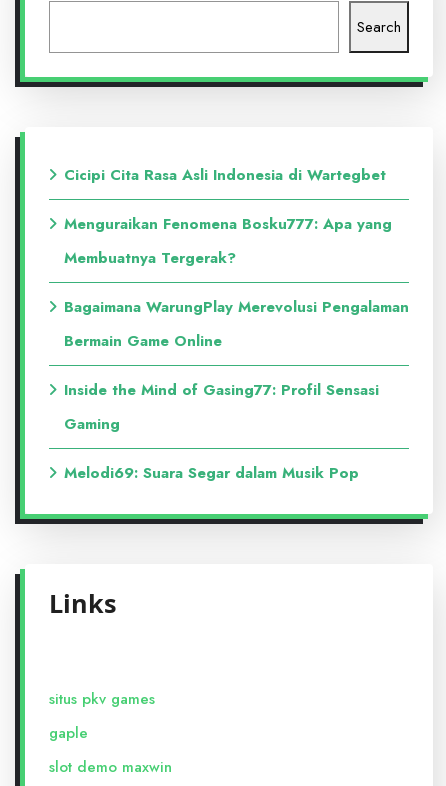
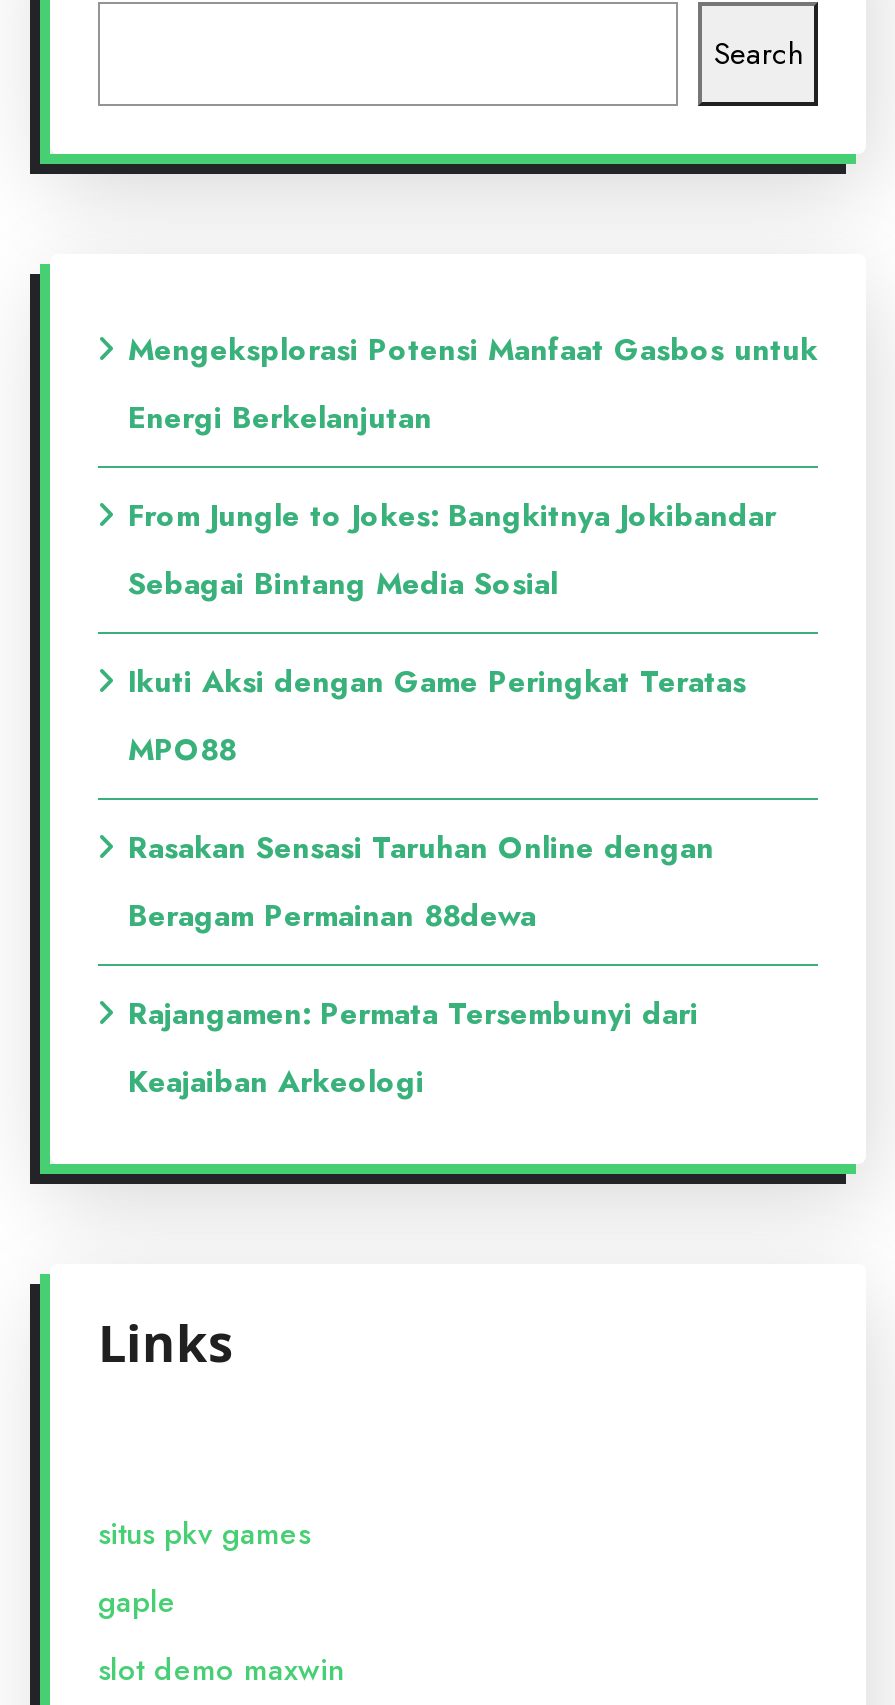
- Cicipi Cita Rasa Asli Indonesia di Wartegbet
- Menguraikan Fenomena Bosku777: Apa yang
- Membuatnya Tergerak?
- Bagaimana WarungPlay Merevolusi Pengalaman
- Bermain Game Online
- Inside the Mind of Gasing77: Profil Sensasi
- Gaming
- Melodi69: Suara Segar dalam Musik Pop
+ Mengeksplorasi Potensi Manfaat Gasbos untuk
+ Energi Berkelanjutan
+ From Jungle to Jokes: Bangkitnya Jokibandar
+ Sebagai Bintang Media Sosial
+ Ikuti Aksi dengan Game Peringkat Teratas
+ MPO88
+ Rasakan Sensasi Taruhan Online dengan
+ Beragam Permainan 88dewa
+ Rajangamen: Permata Tersembunyi dari
+ Keajaiban Arkeologi
